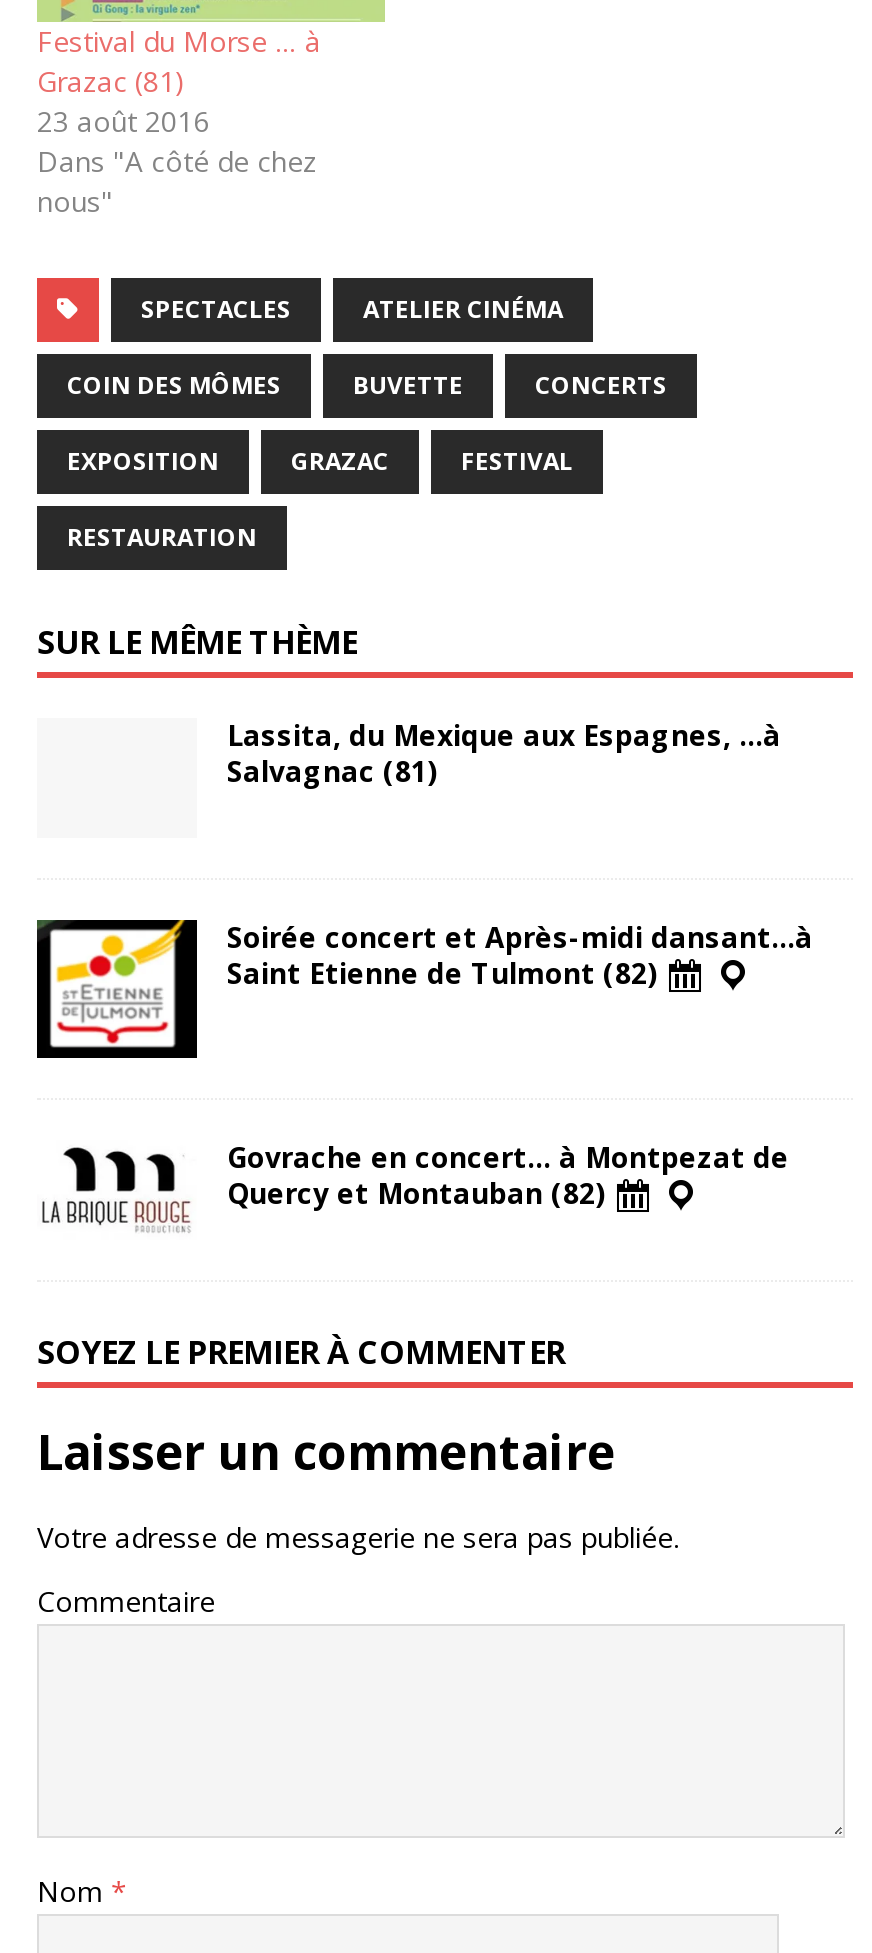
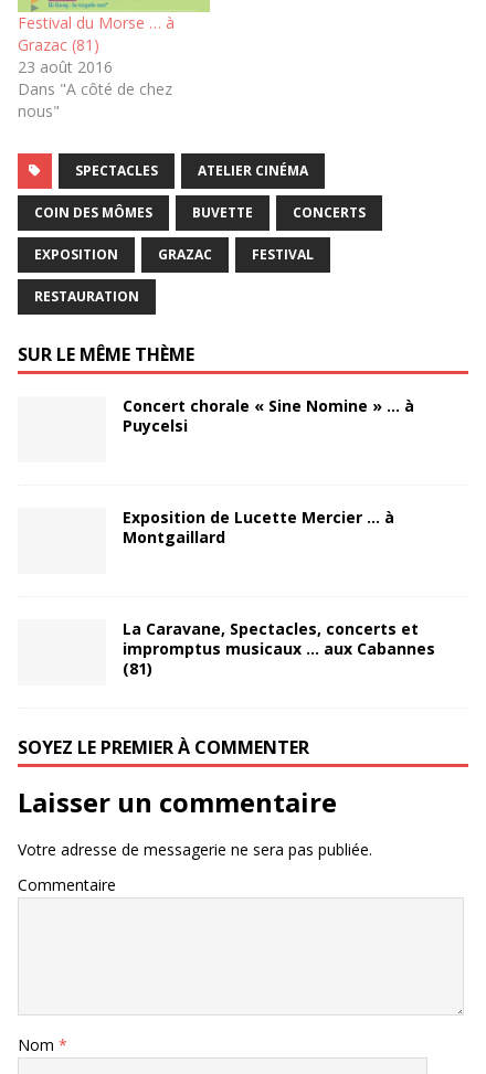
- Lassita, du Mexique aux Espagnes, …à
- Salvagnac (81)
+ Concert chorale « Sine Nomine » … à
+ Puycelsi

- [image]

- Soirée concert et Après-midi dansant…à
- Saint Etienne de Tulmont (82)
+ Exposition de Lucette Mercier … à
+ Montgaillard

- [image]

- Govrache en concert… à Montpezat de
- Quercy et Montauban (82)
+ La Caravane, Spectacles, concerts et
+ impromptus musicaux … aux Cabannes
+ (81)
